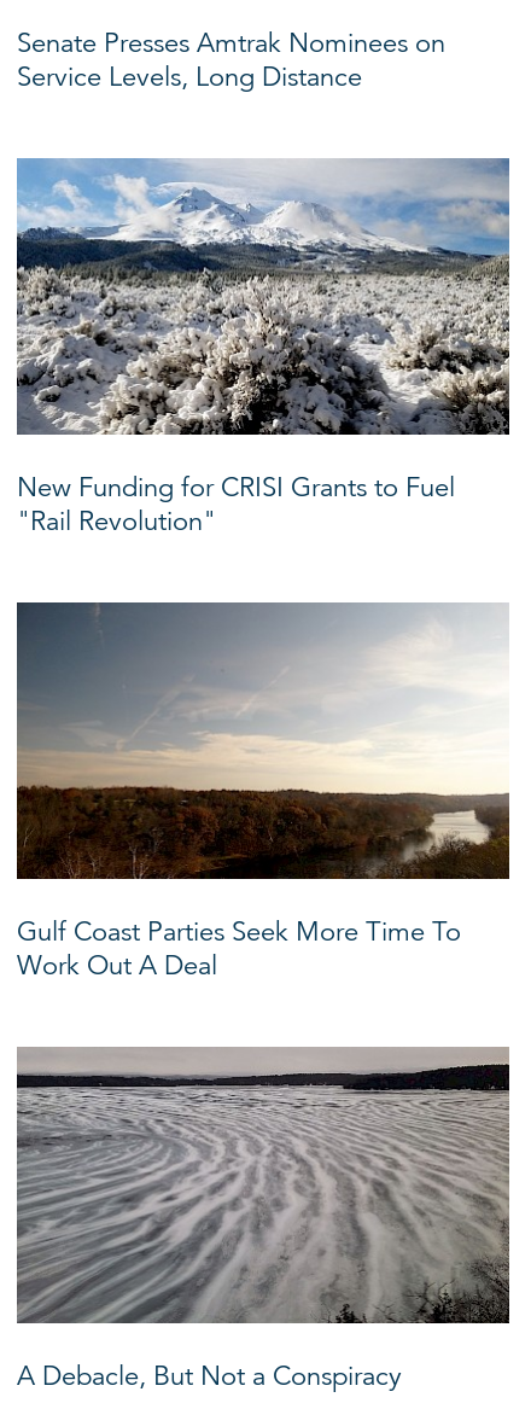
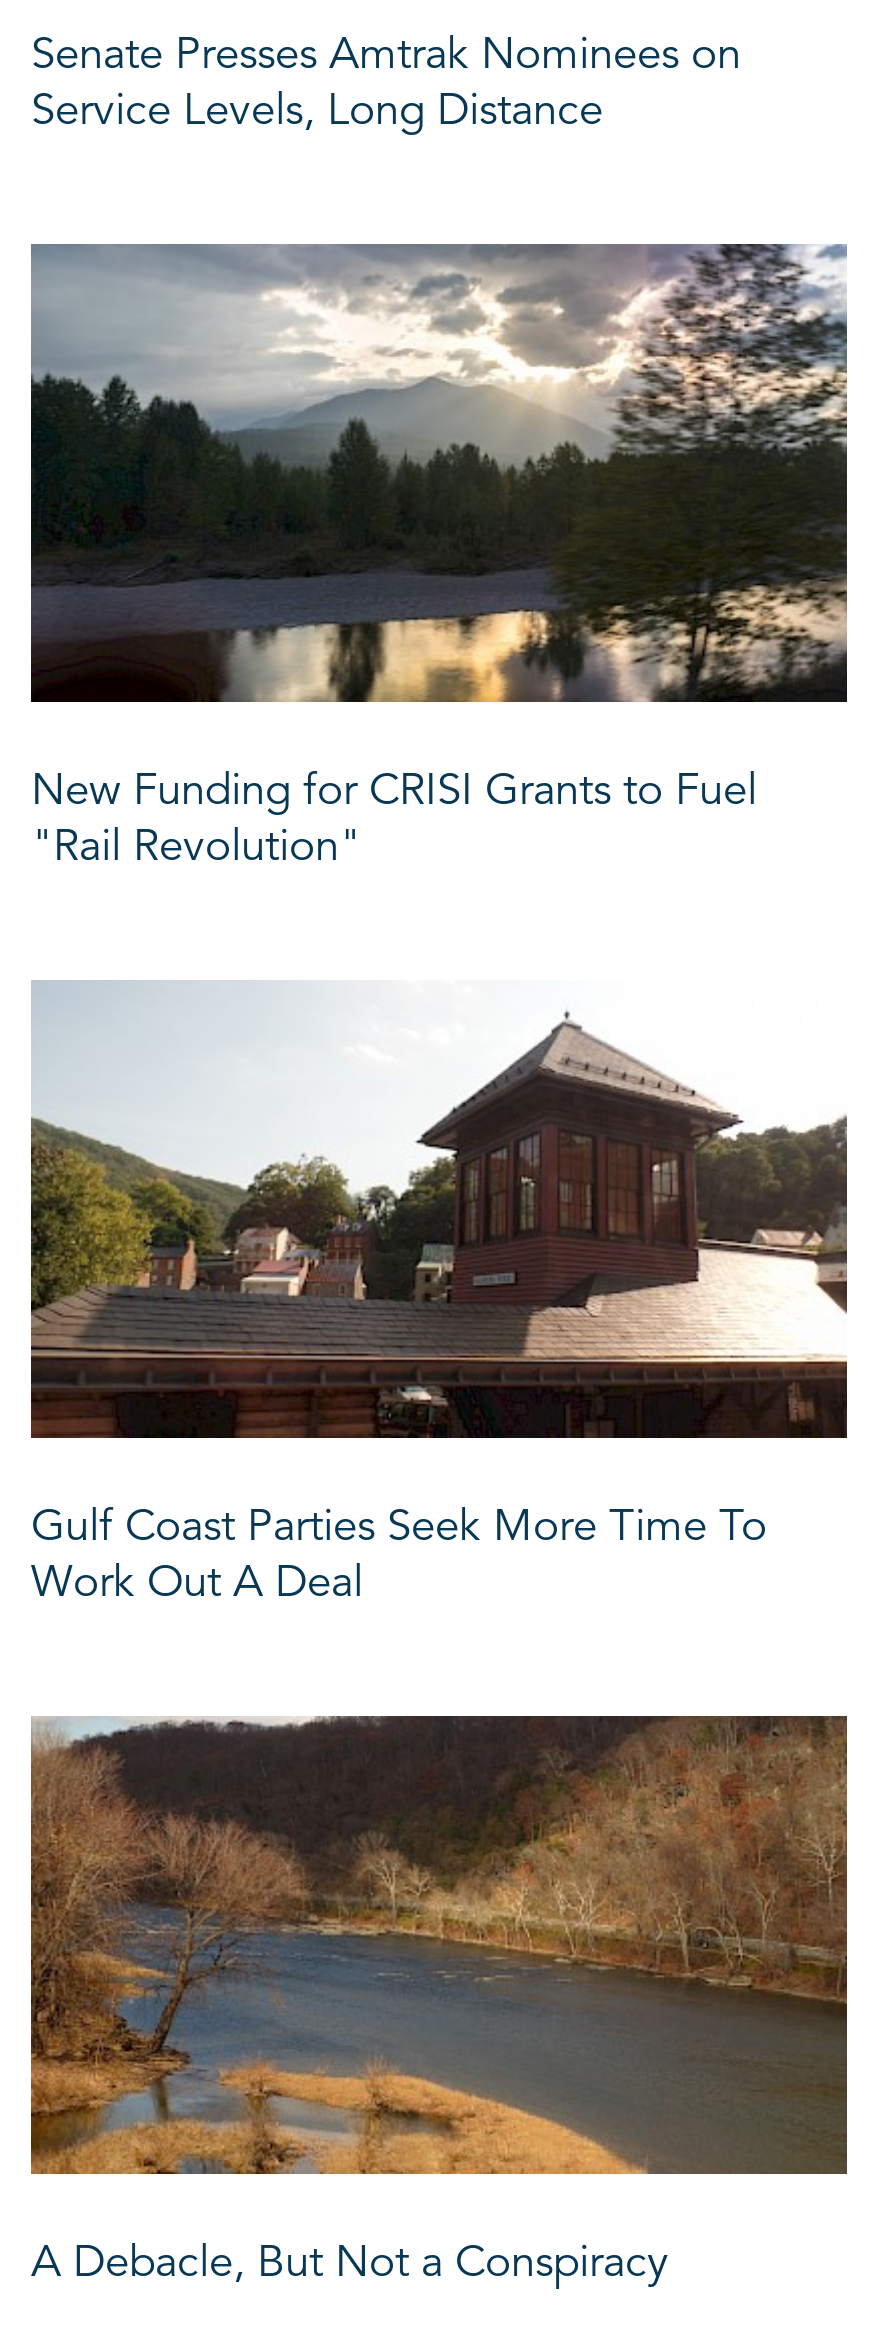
- [image]
+ [image]

- [image]
+ [image]

- [image]
+ [image]
